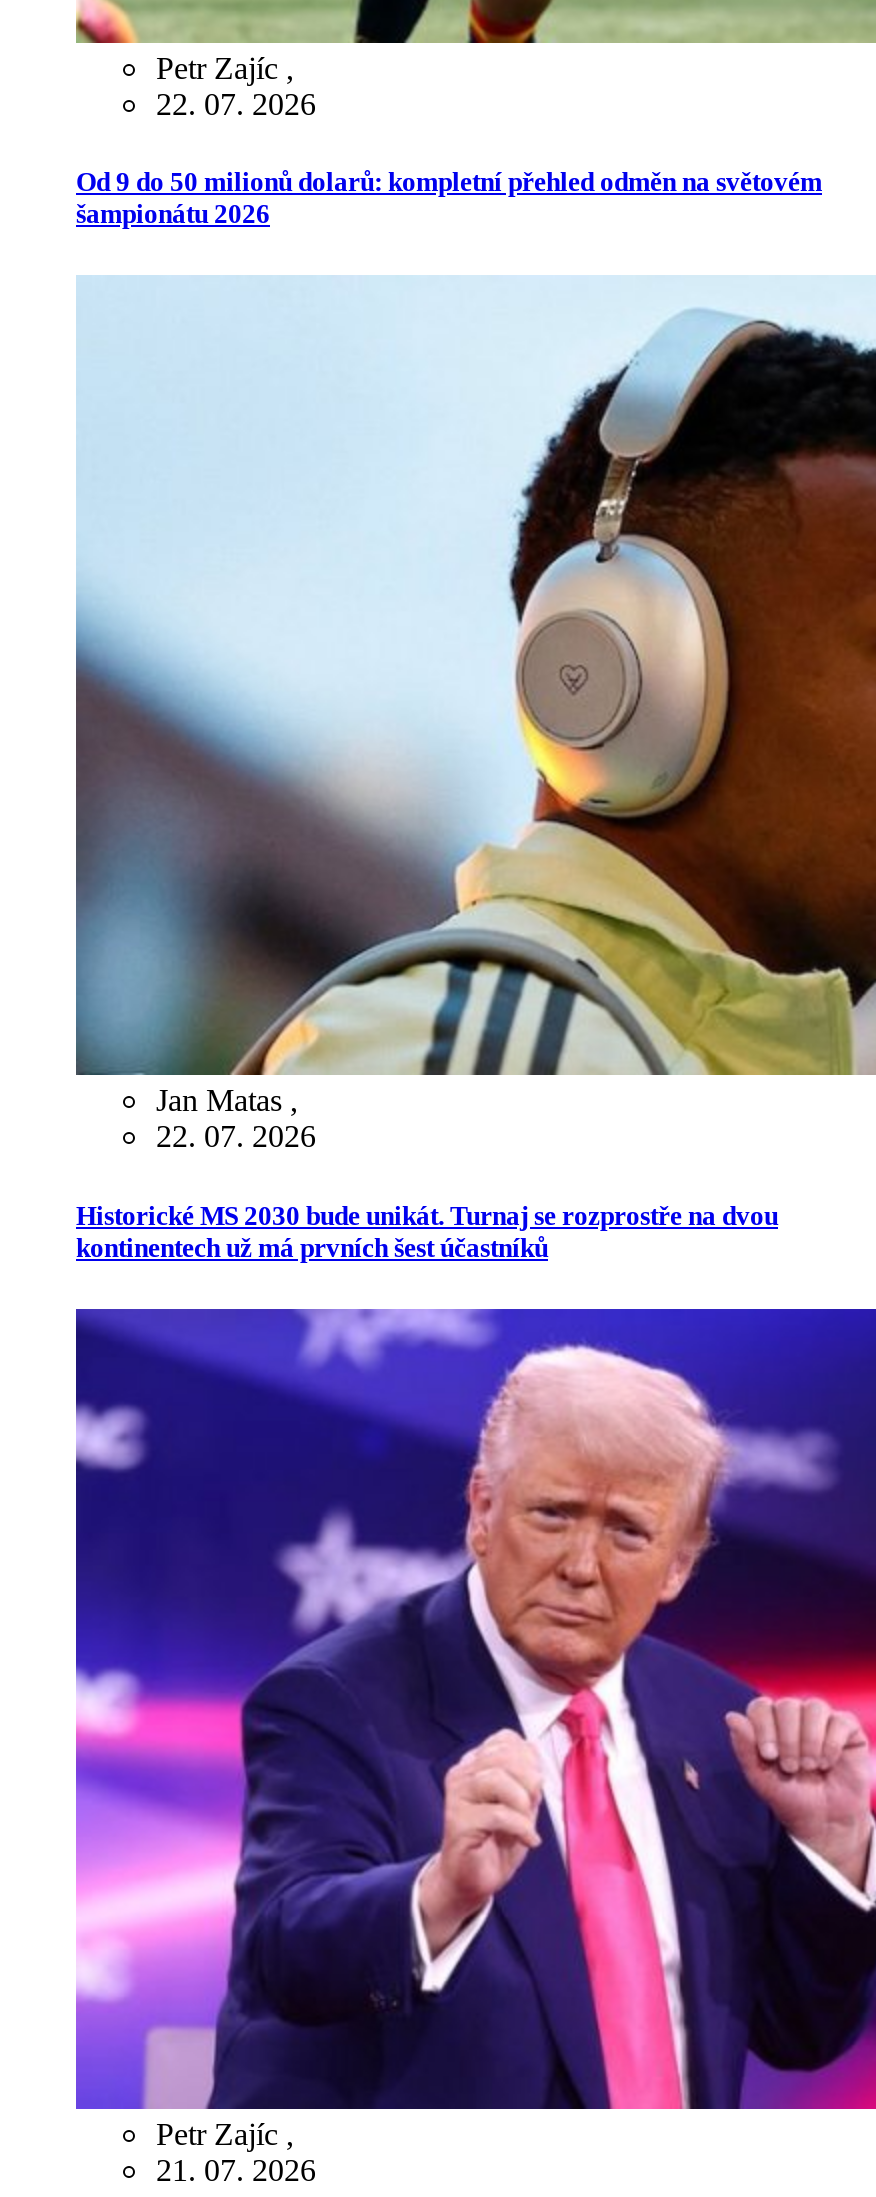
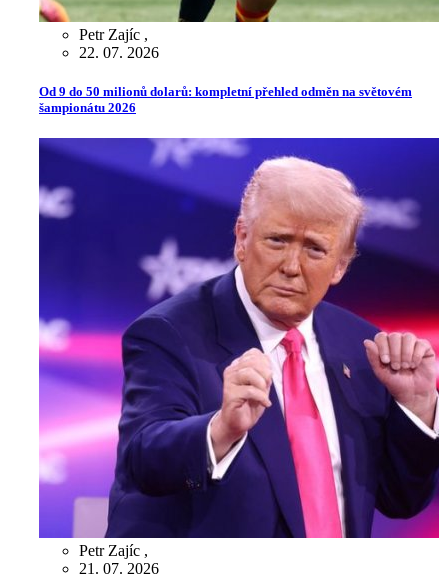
- [image]
- Jan Matas,
- 22. 07. 2026
- Historické MS 2030 bude unikát. Turnaj se rozprostře na dvou
- kontinentech už má prvních šest účastníků
